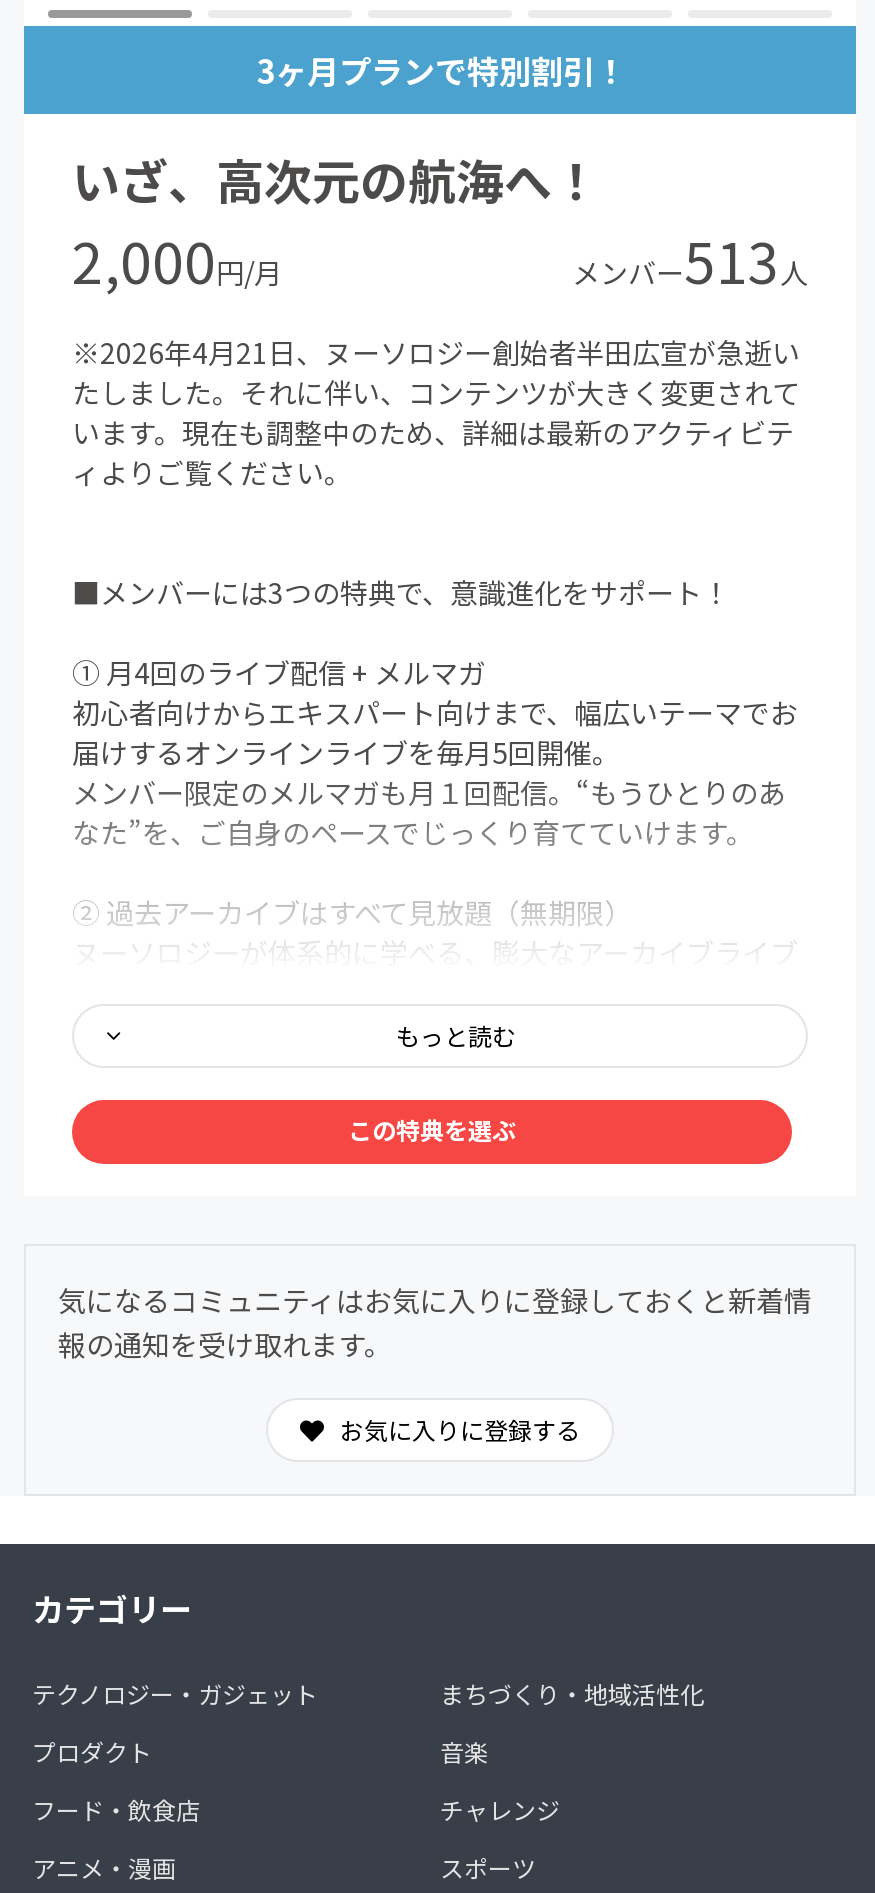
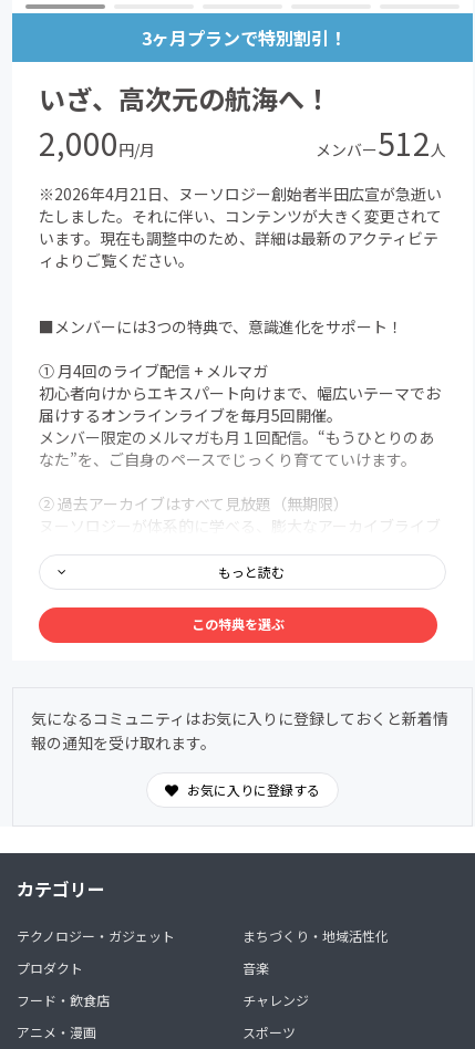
- メンバー513人
+ メンバー512人
